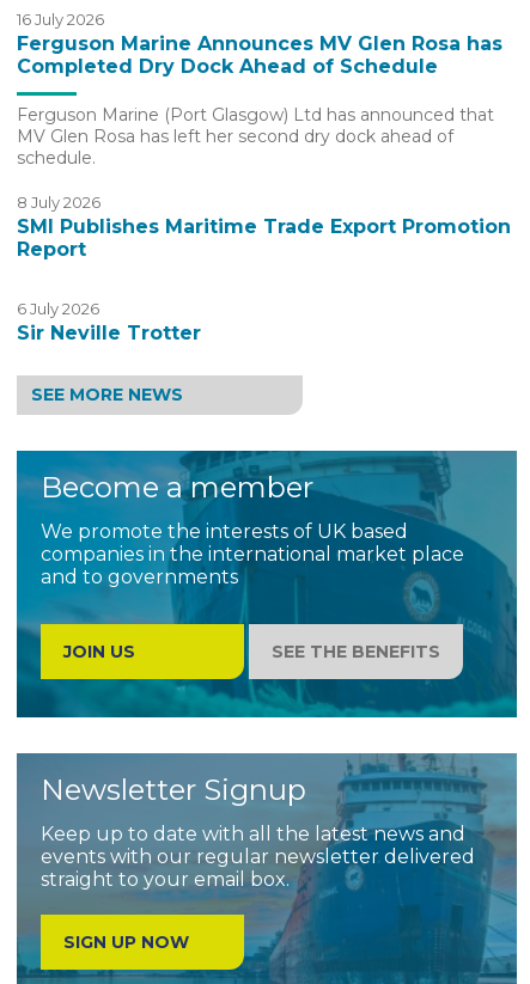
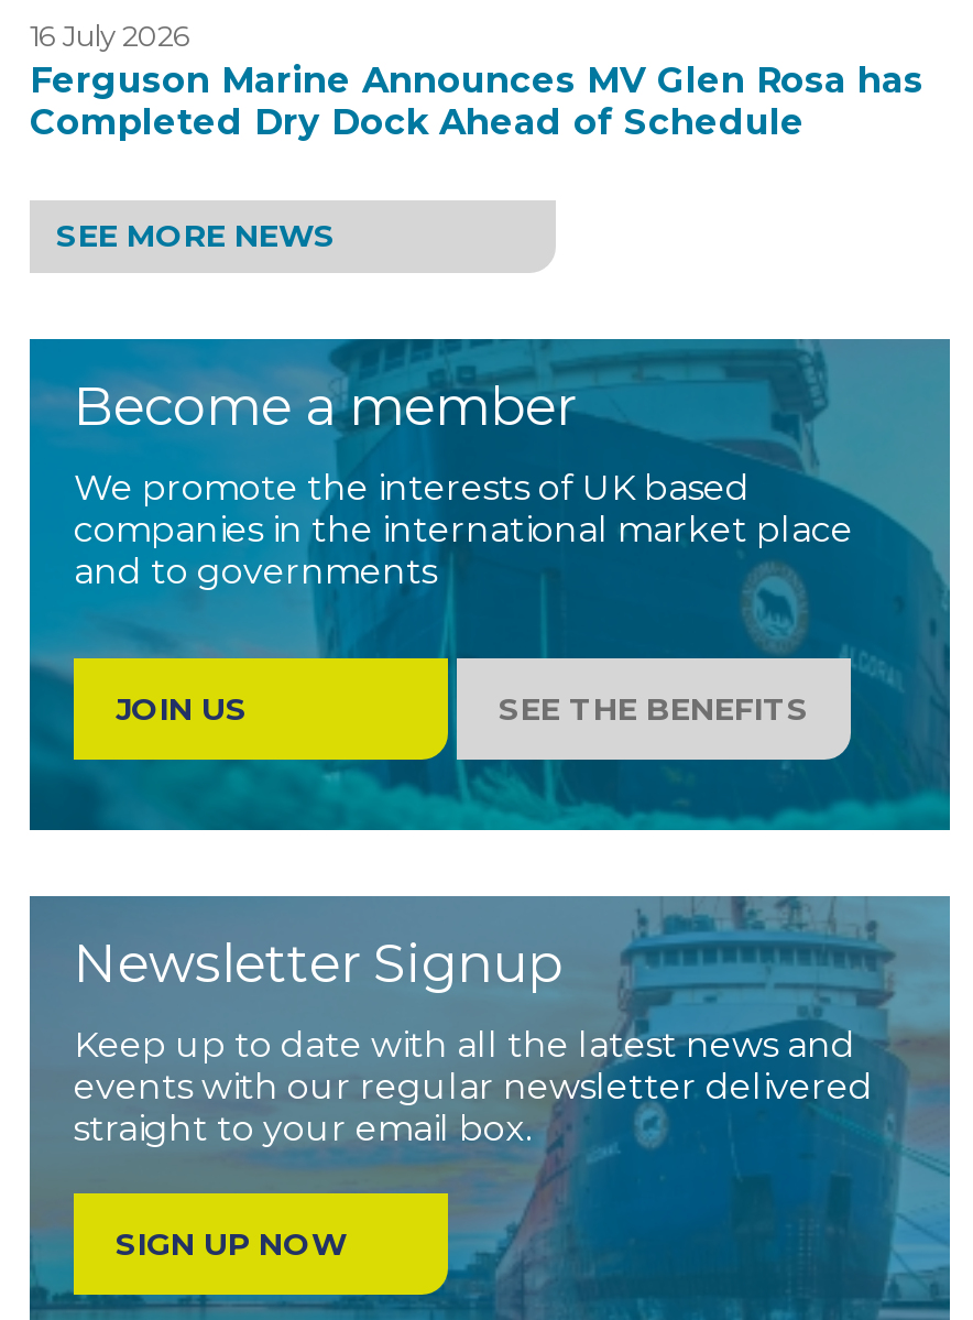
- Ferguson Marine (Port Glasgow) Ltd has announced that
- MV Glen Rosa has left her second dry dock ahead of
- schedule.
- 8 July 2026
- SMI Publishes Maritime Trade Export Promotion
- Report
- 6 July 2026
- Sir Neville Trotter
